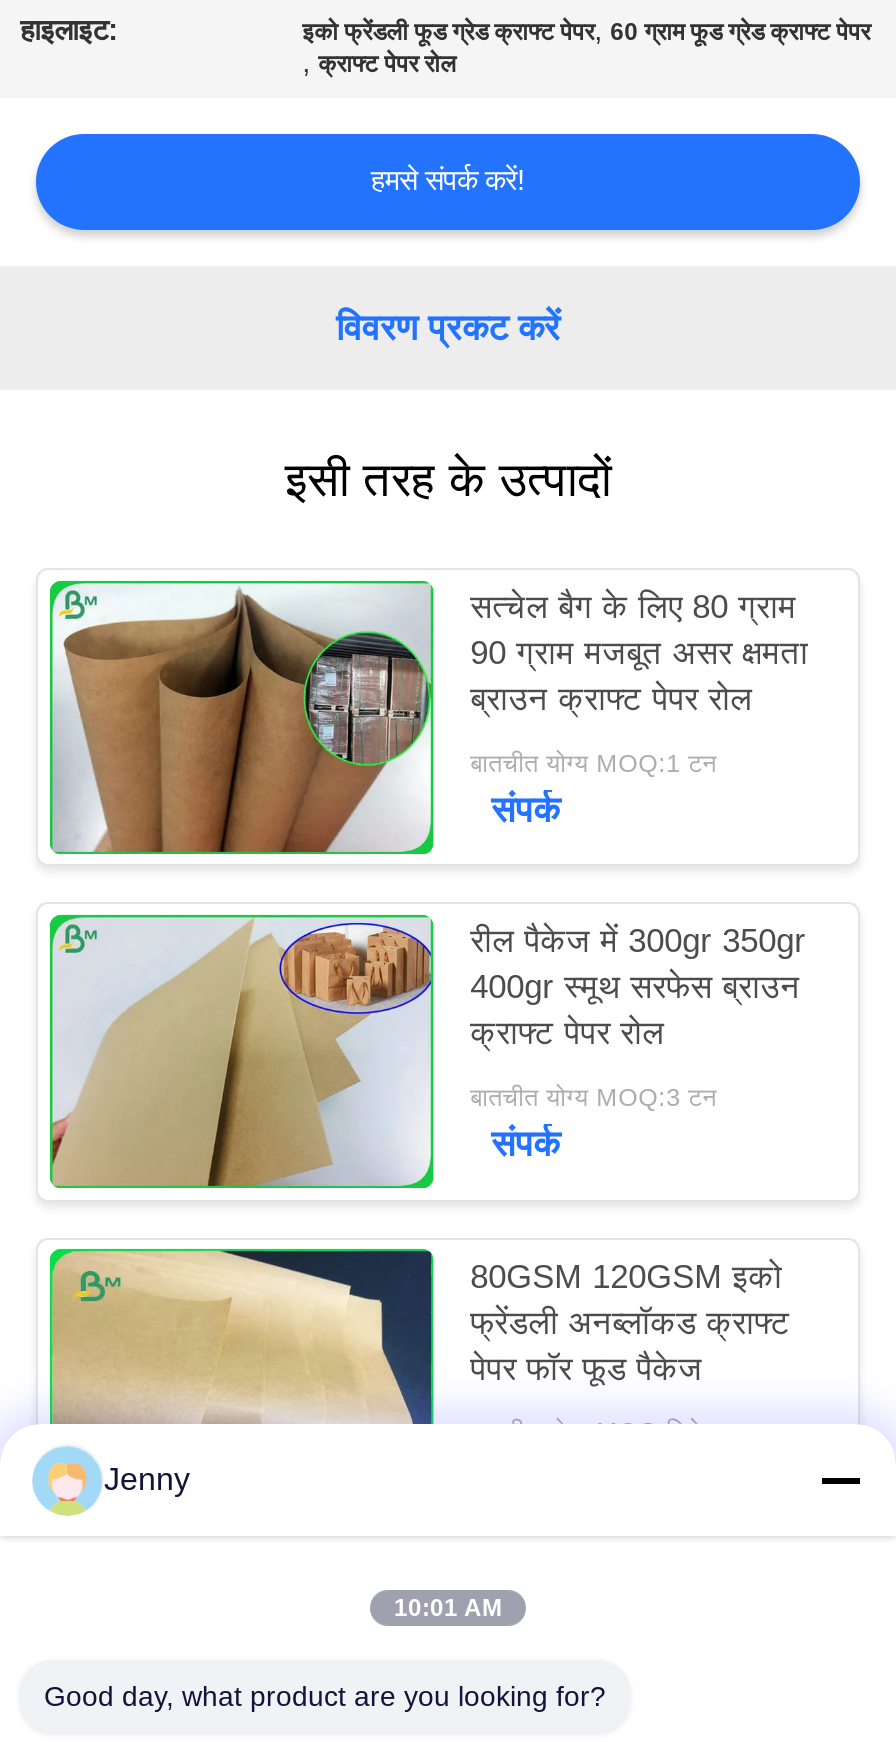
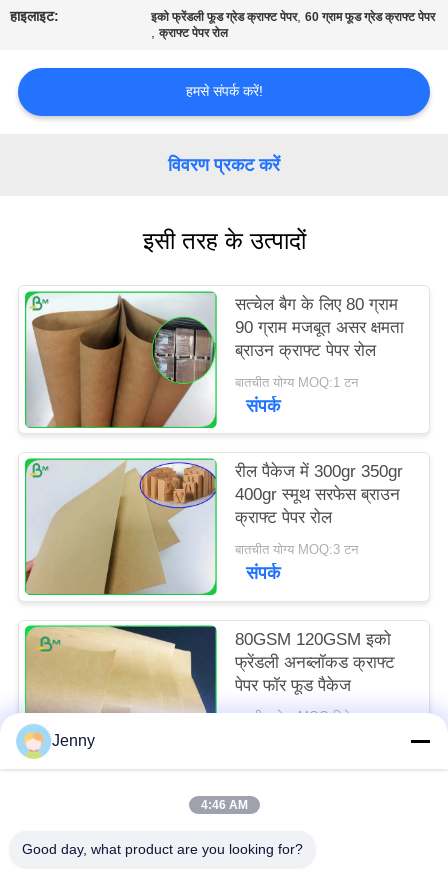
- 10:01 AM
+ 4:46 AM
